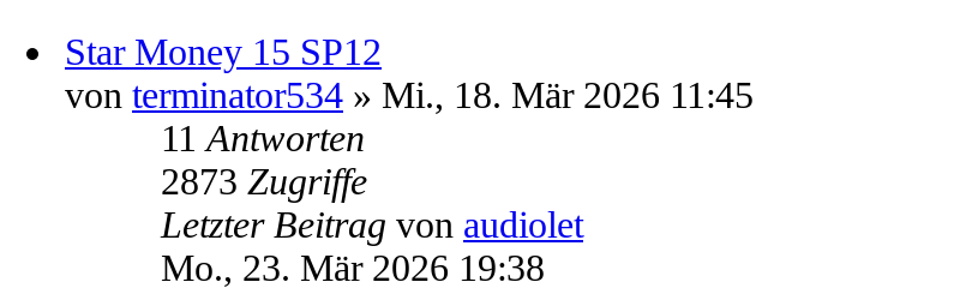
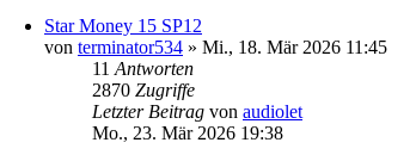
- 2873 Zugriffe
+ 2870 Zugriffe
